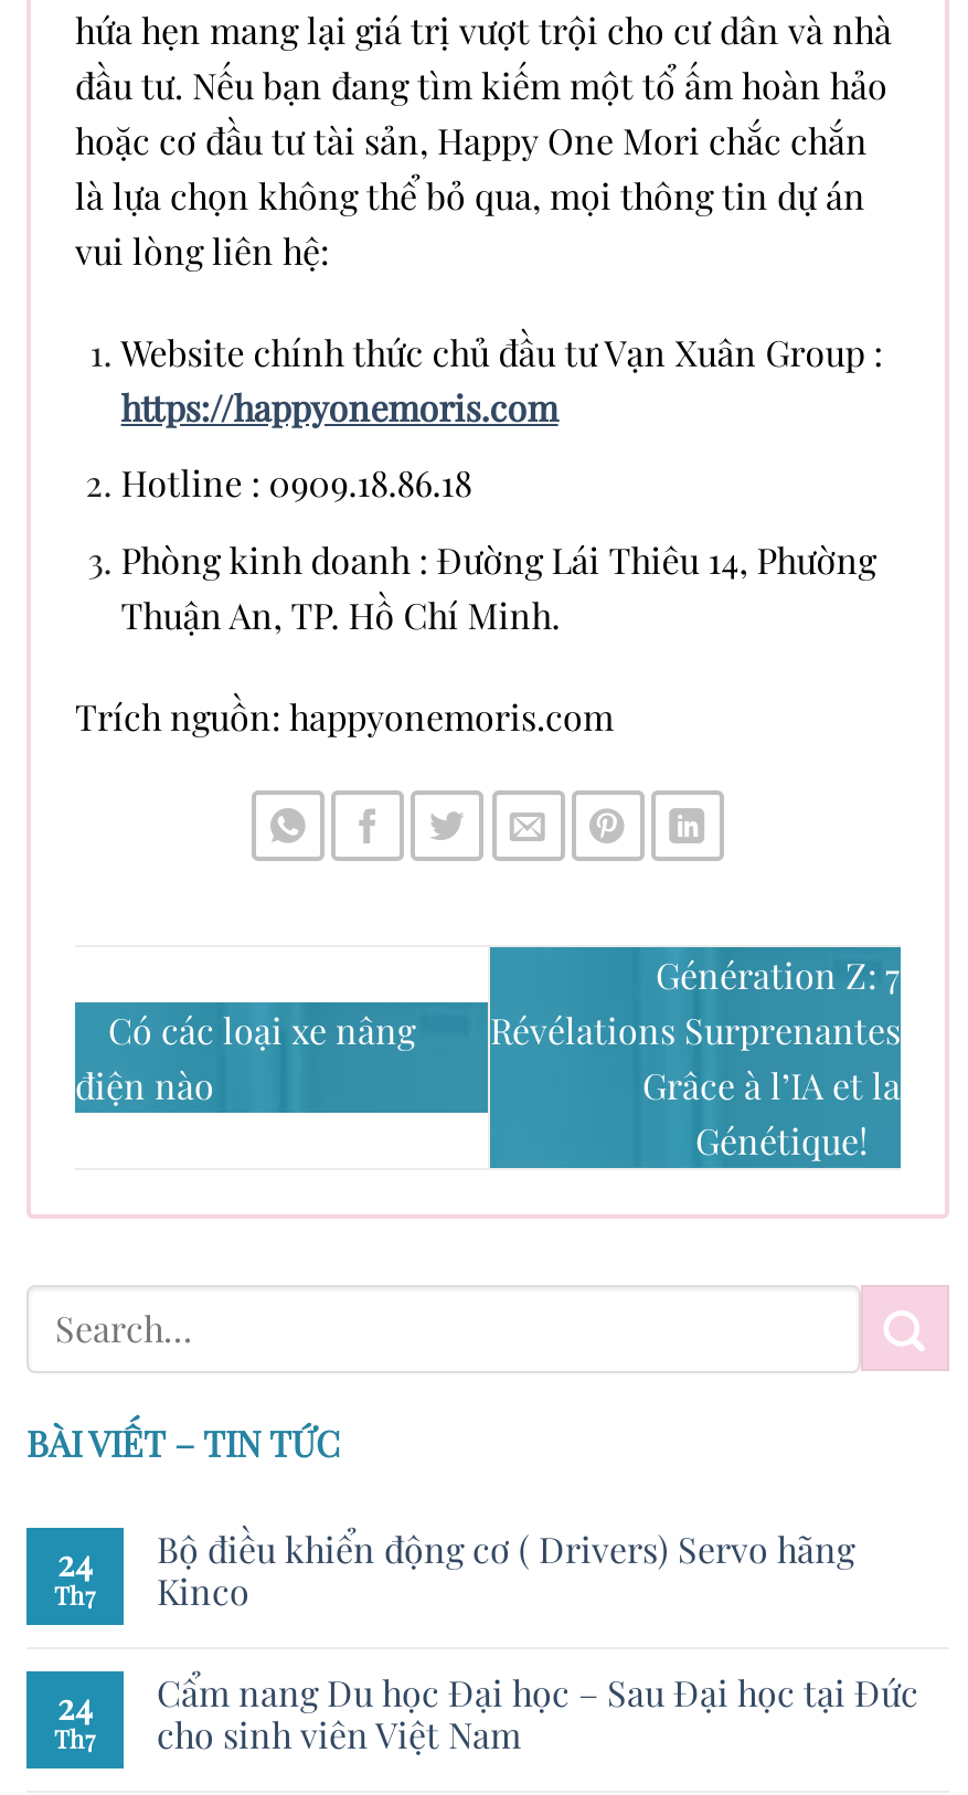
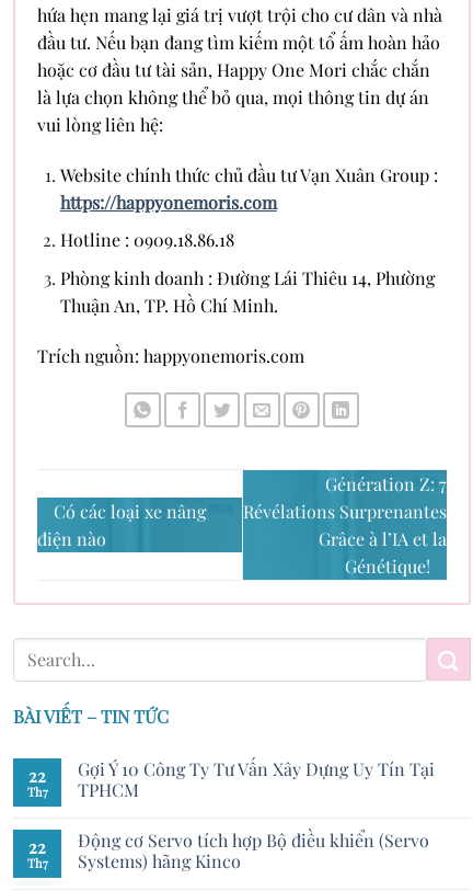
- Bộ điều khiển động cơ ( Drivers) Servo hãng
- Kinco
+ Gợi Ý 10 Công Ty Tư Vấn Xây Dựng Uy Tín Tại
+ TPHCM

- 24
+ 22

- Cẩm nang Du học Đại học – Sau Đại học tại Đức
- cho sinh viên Việt Nam
+ Động cơ Servo tích hợp Bộ điều khiển (Servo
+ Systems) hãng Kinco

- 24
+ 22
